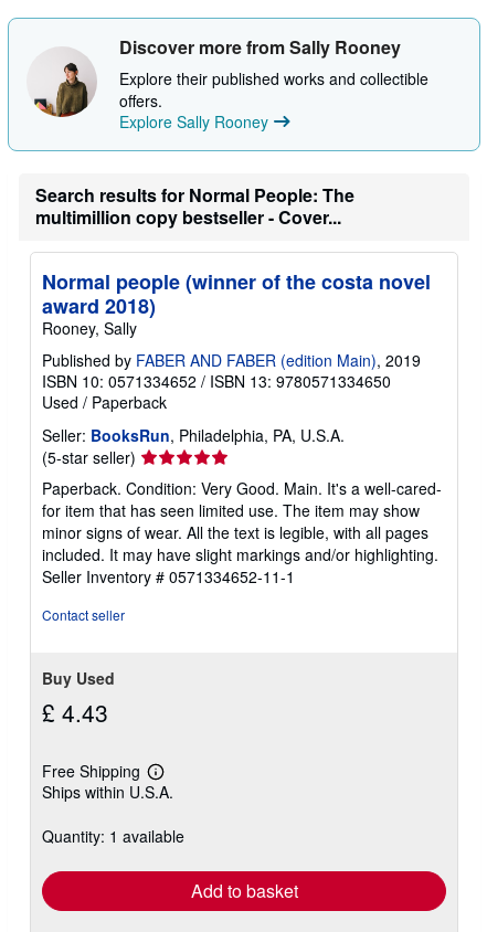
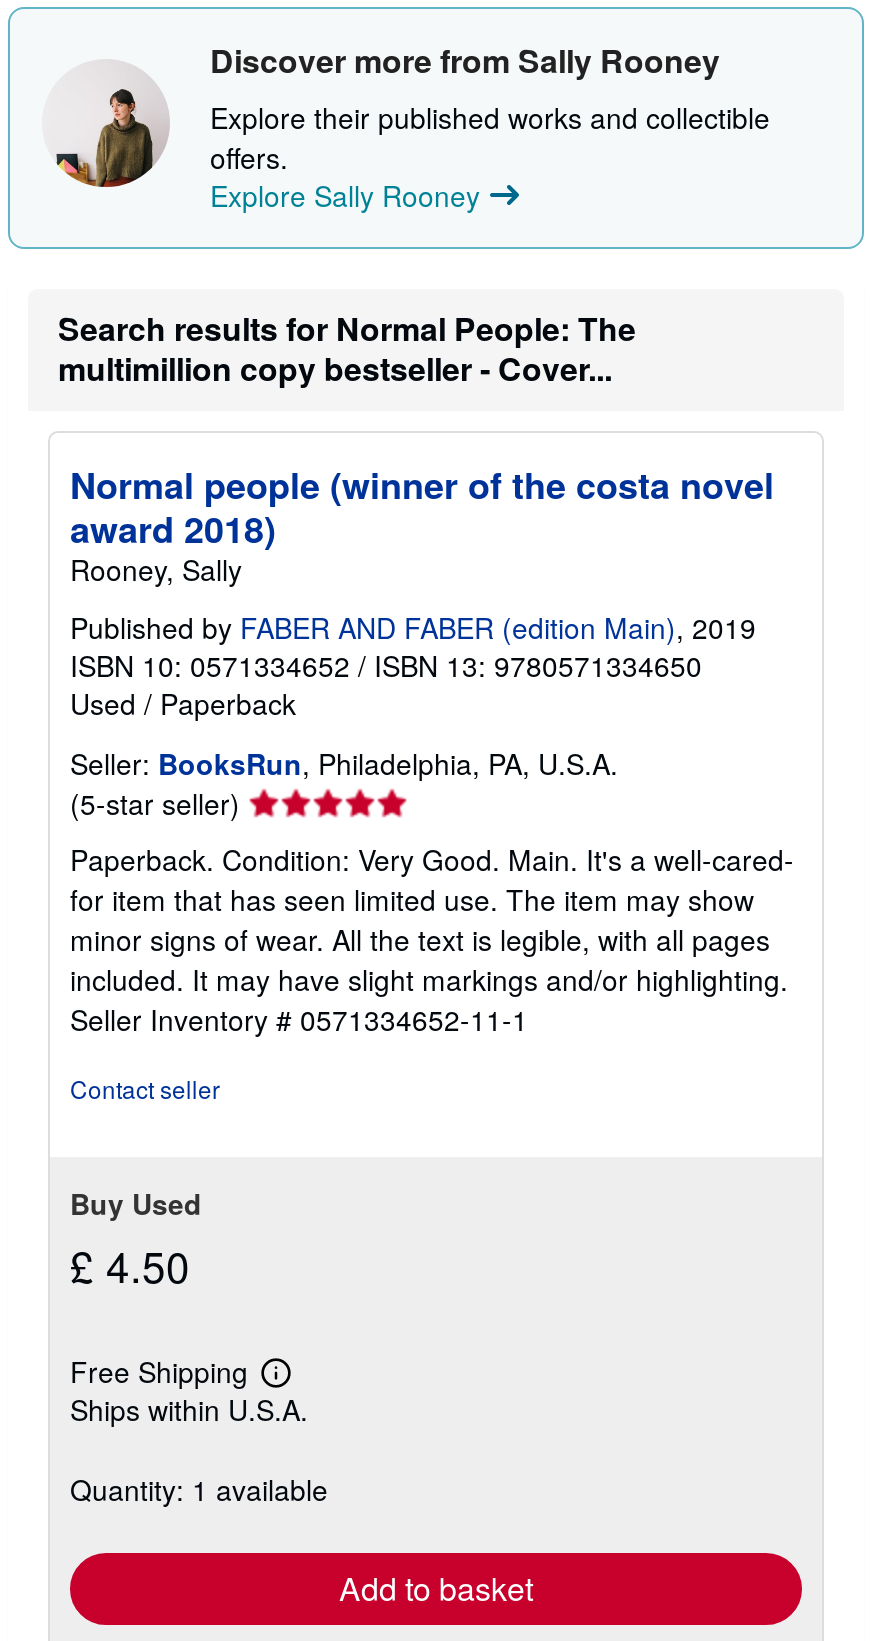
- £ 4.43
+ £ 4.50
